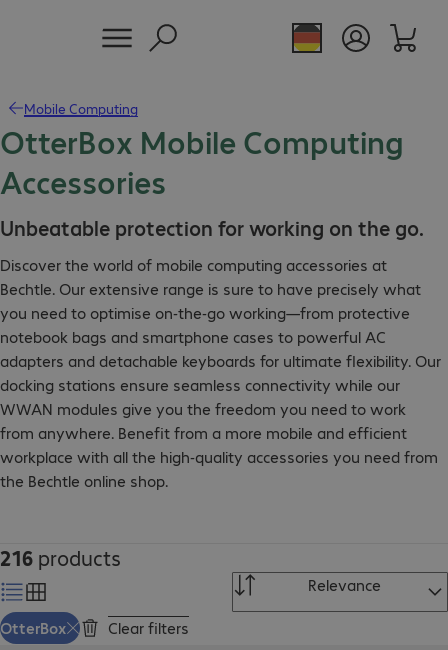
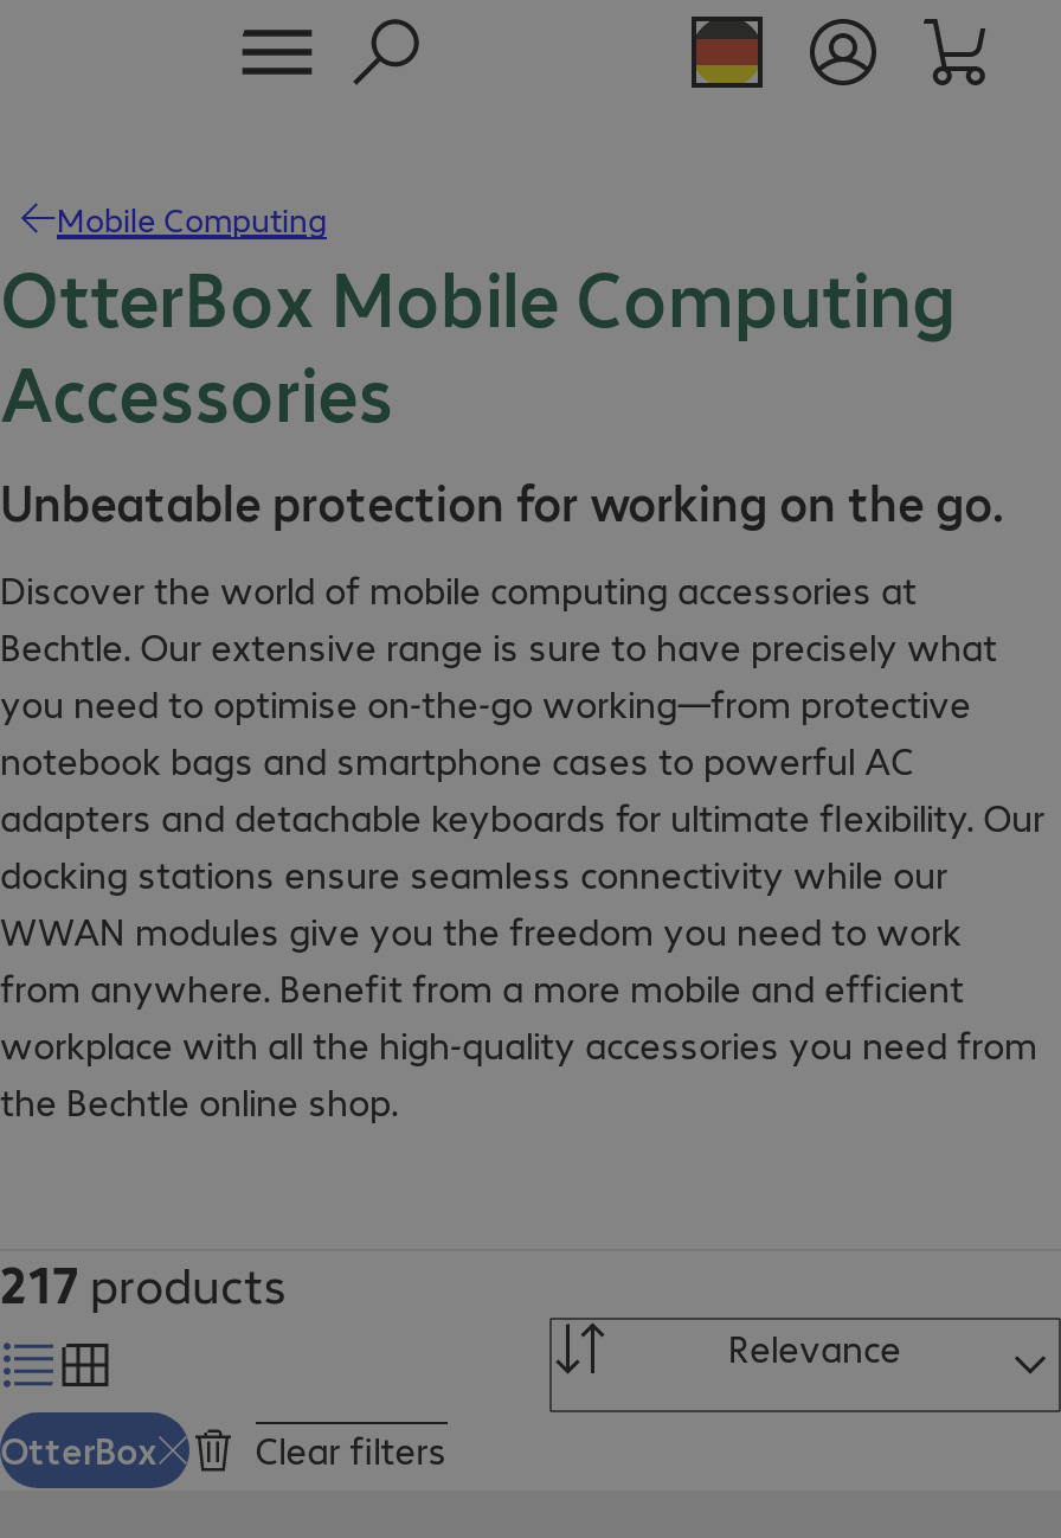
- 216 products
+ 217 products
